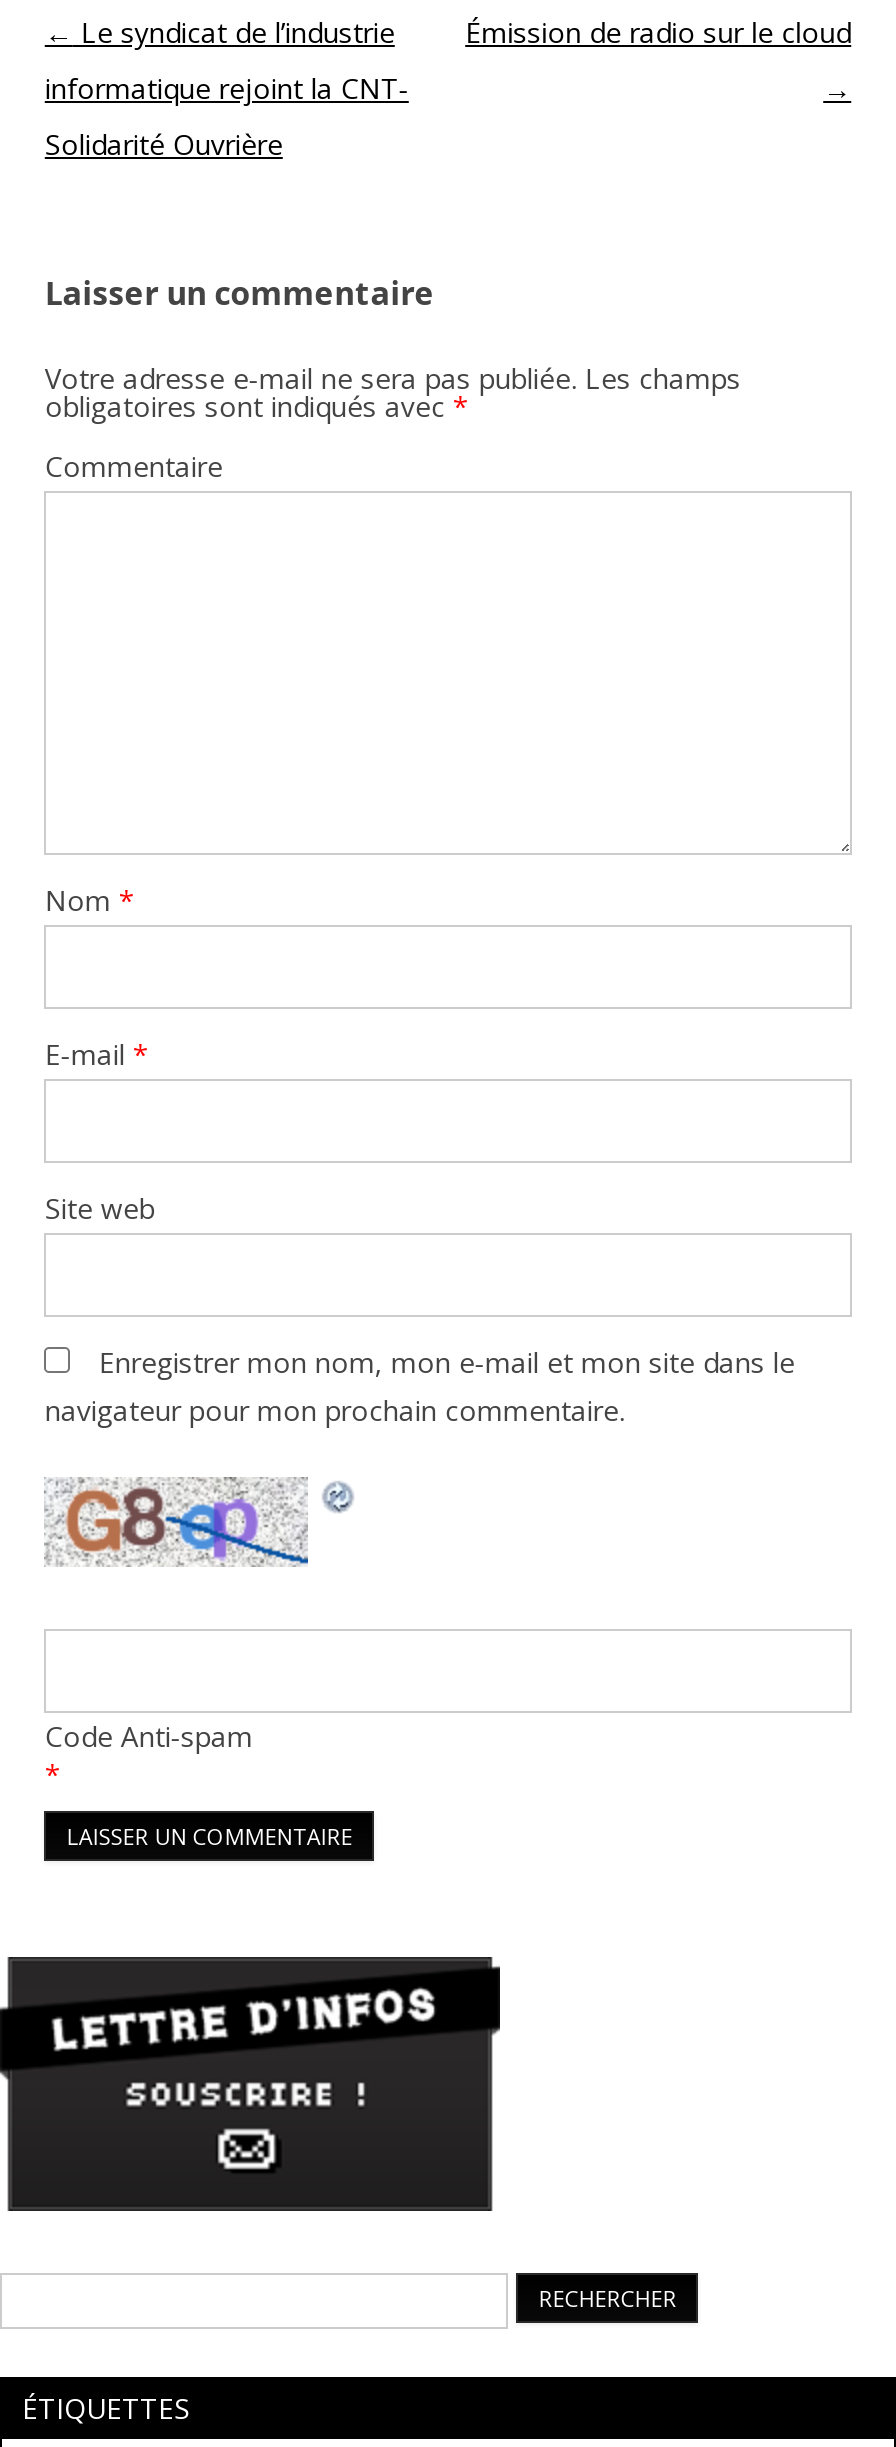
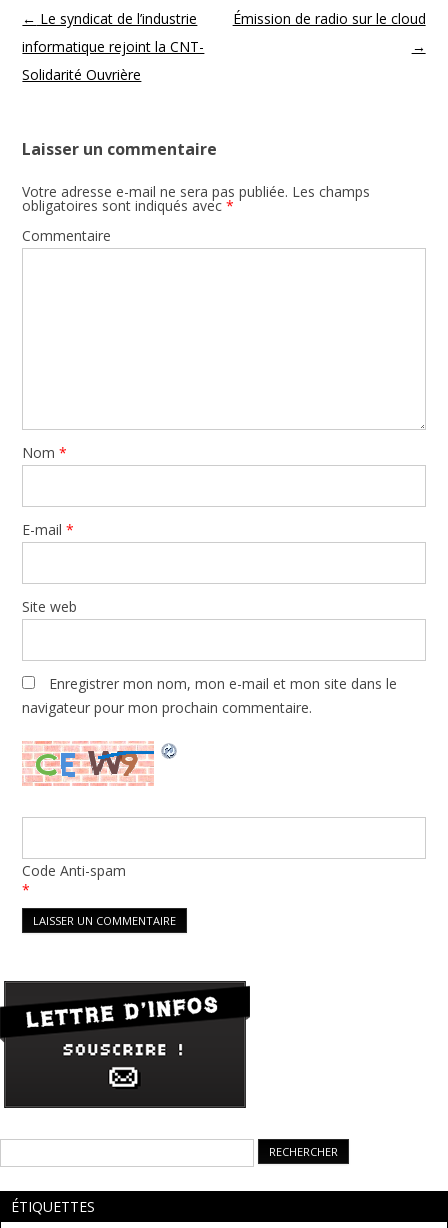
- [image]
+ [image]
